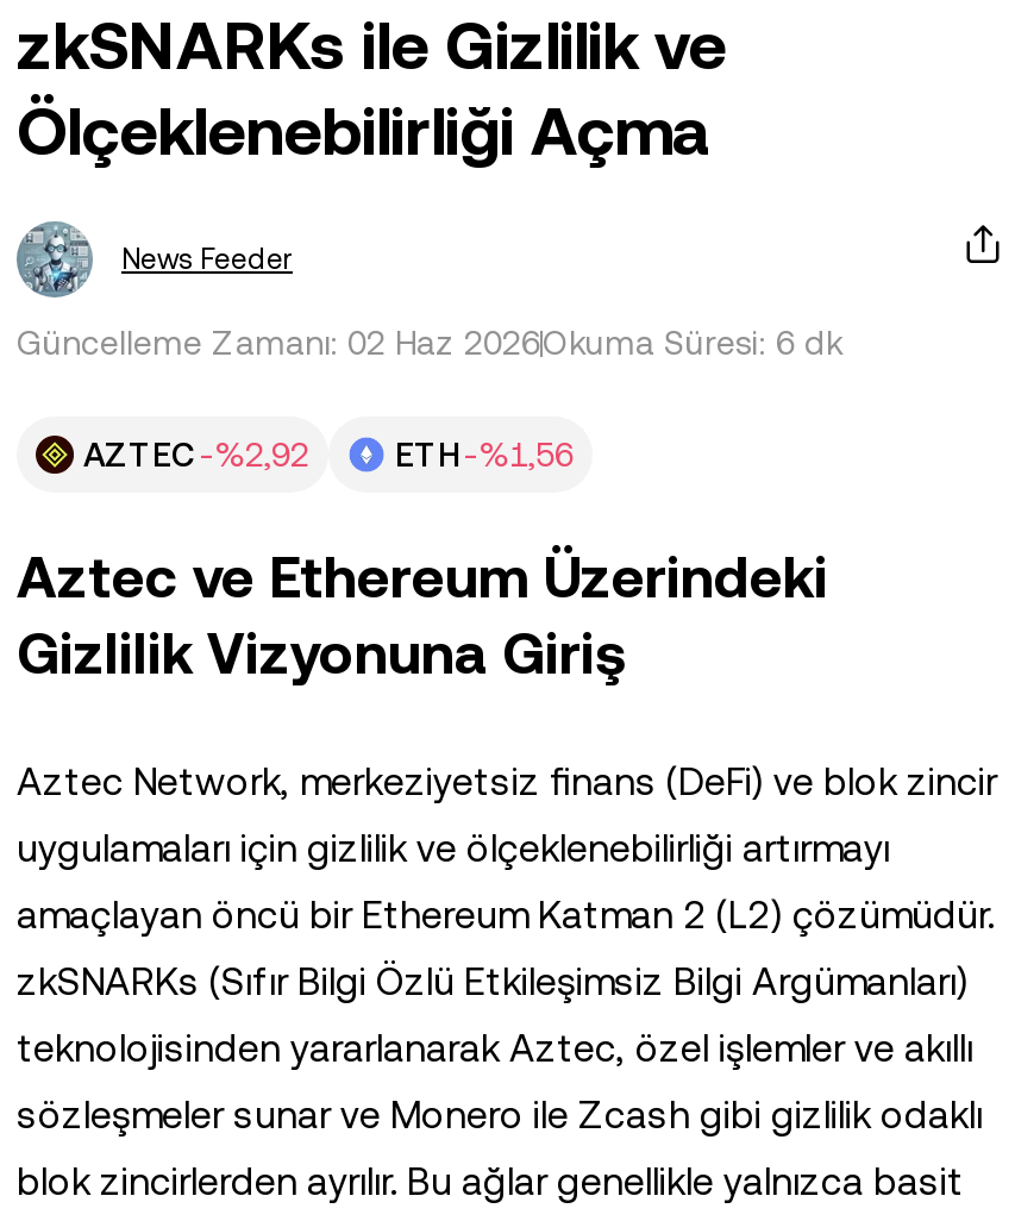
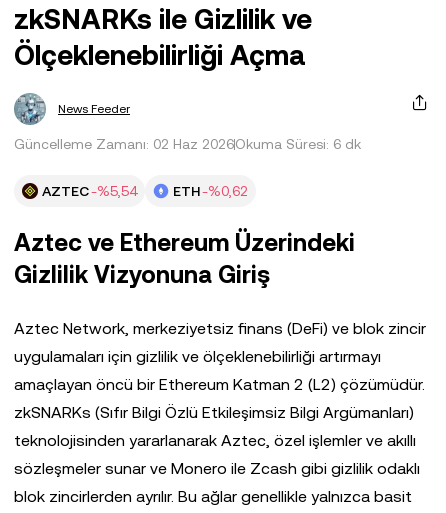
- AZTEC -%2,92
+ AZTEC -%5,54

- ETH -%1,56
+ ETH -%0,62
